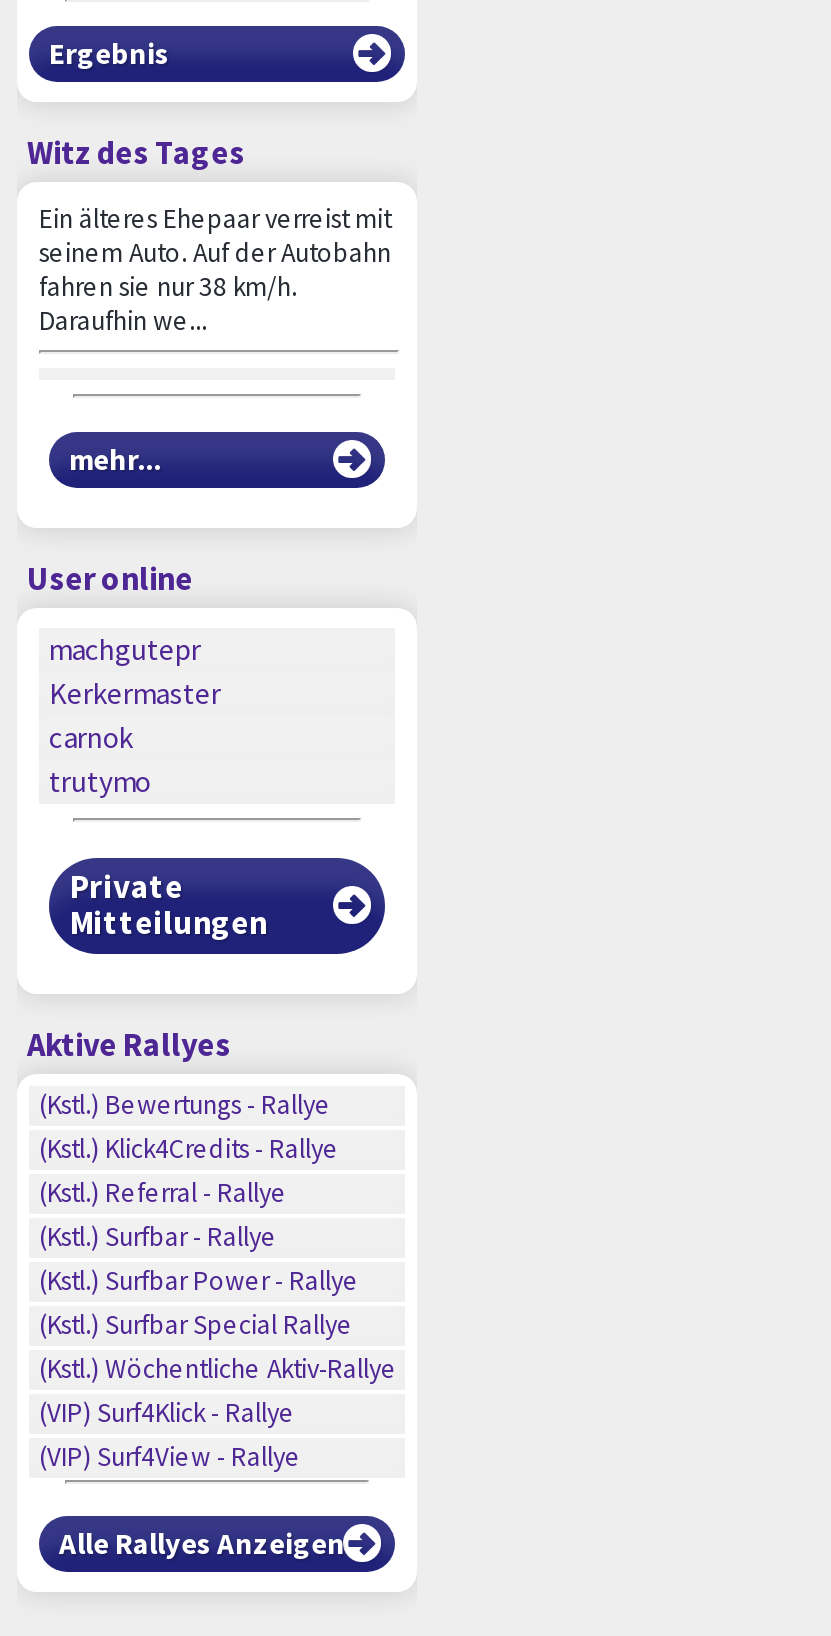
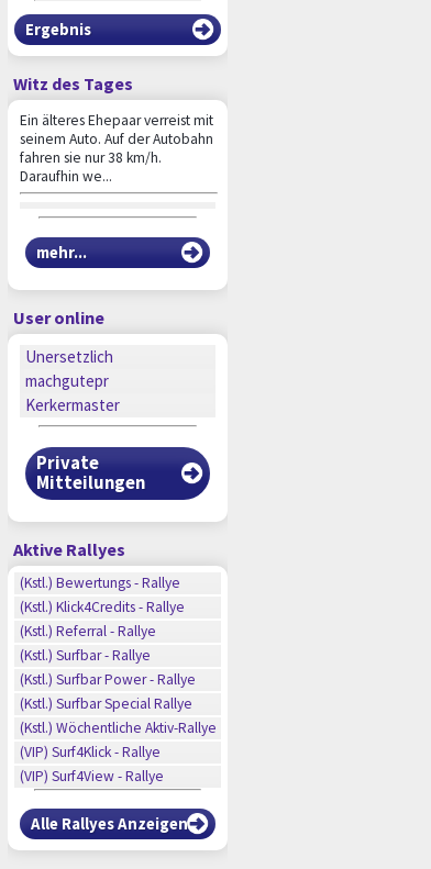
+ Unersetzlich

moved down: machgutepr | Kerkermaster

- carnok
- trutymo
